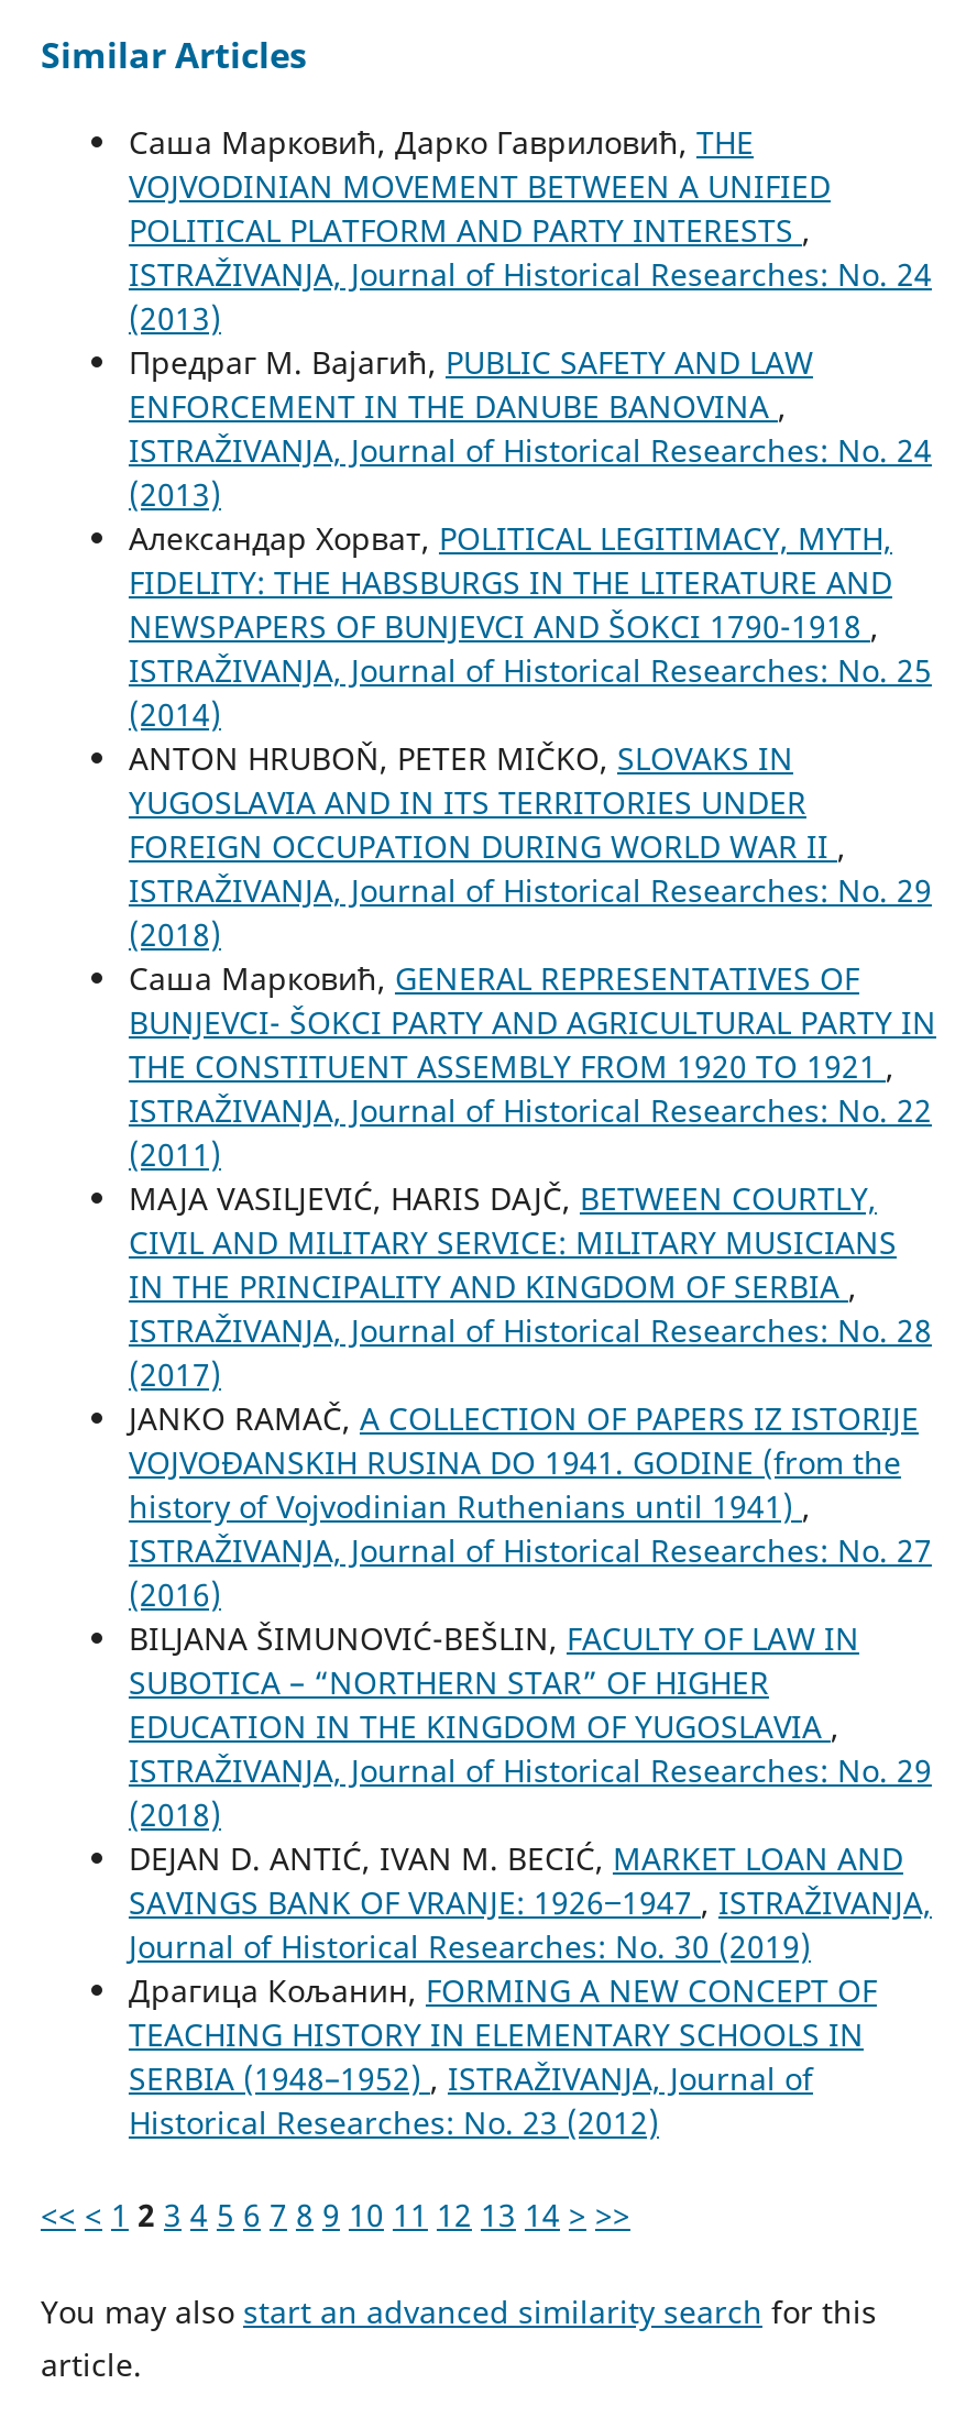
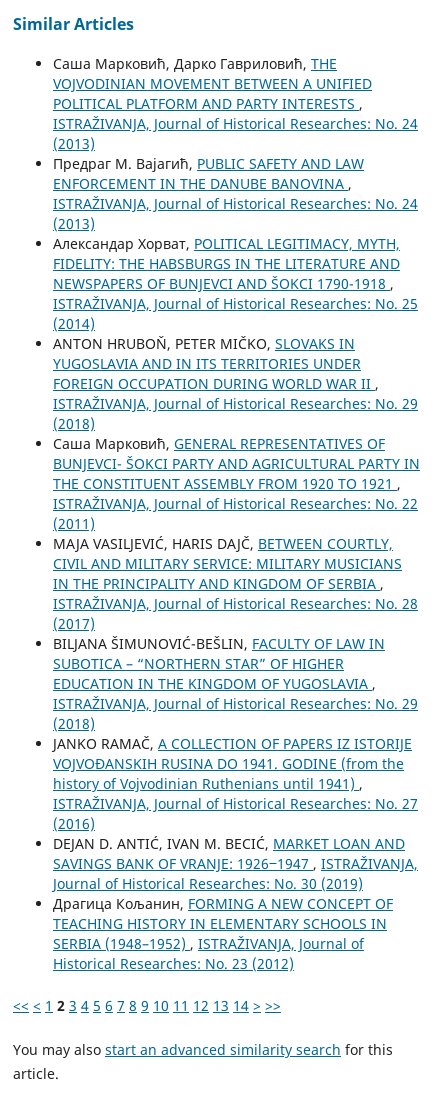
moved down: JANKO RAMAČ, A COLLECTION OF PAPERS IZ ISTORIJE | VOJVOĐANSKIH RUSINA DO 1941. GODINE (from the | history of Vojvodinian Ruthenians until 1941), | ISTRAŽIVANJA, Јournal of Historical Researches: No. 27 | (2016)

moved up: BILЈANA ŠIMUNOVIĆ-BEŠLIN, FACULTY OF LAW IN | SUBOTICA – “NORTHERN STAR” OF HIGHER | EDUCATION IN THE KINGDOM OF YUGOSLAVIA, | ISTRAŽIVANJA, Јournal of Historical Researches: No. 29 | (2018)
